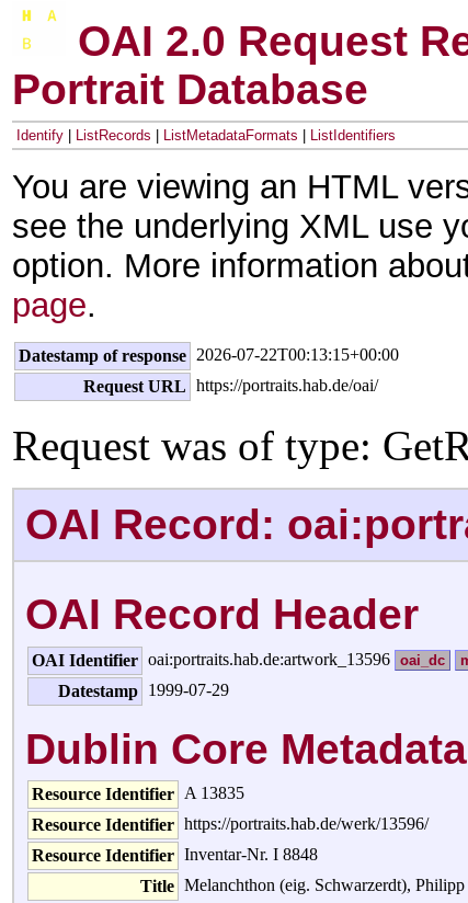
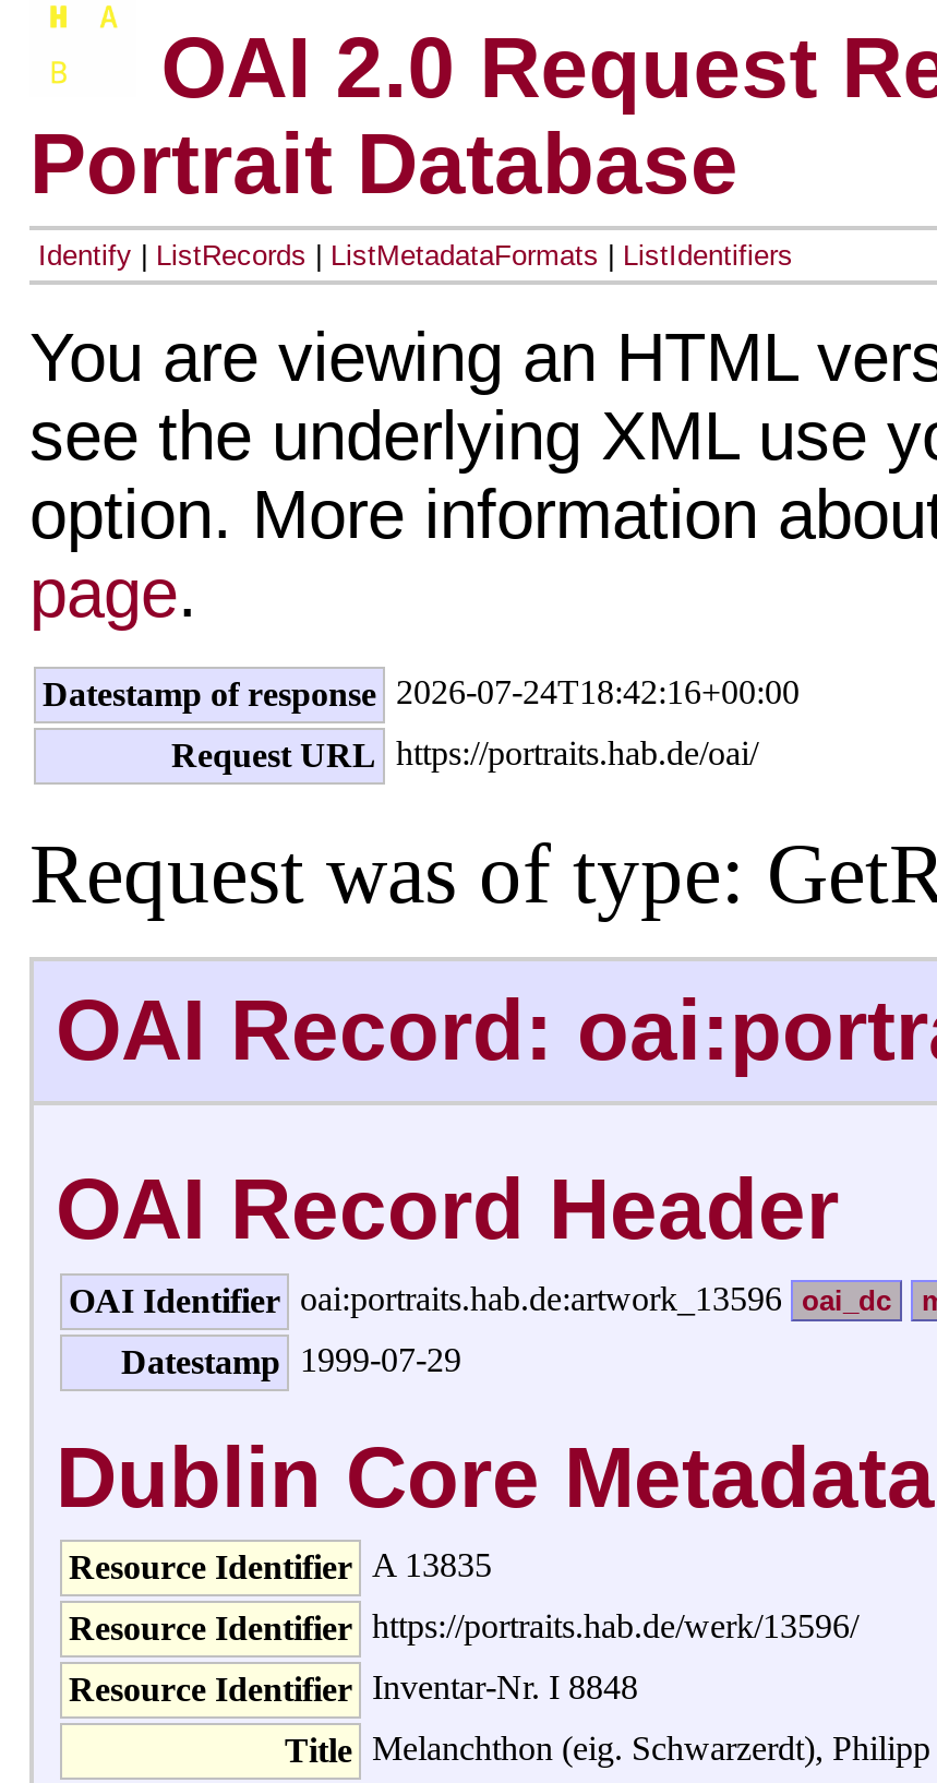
- Datestamp of response 2026-07-22T00:13:15+00:00
+ Datestamp of response 2026-07-24T18:42:16+00:00
